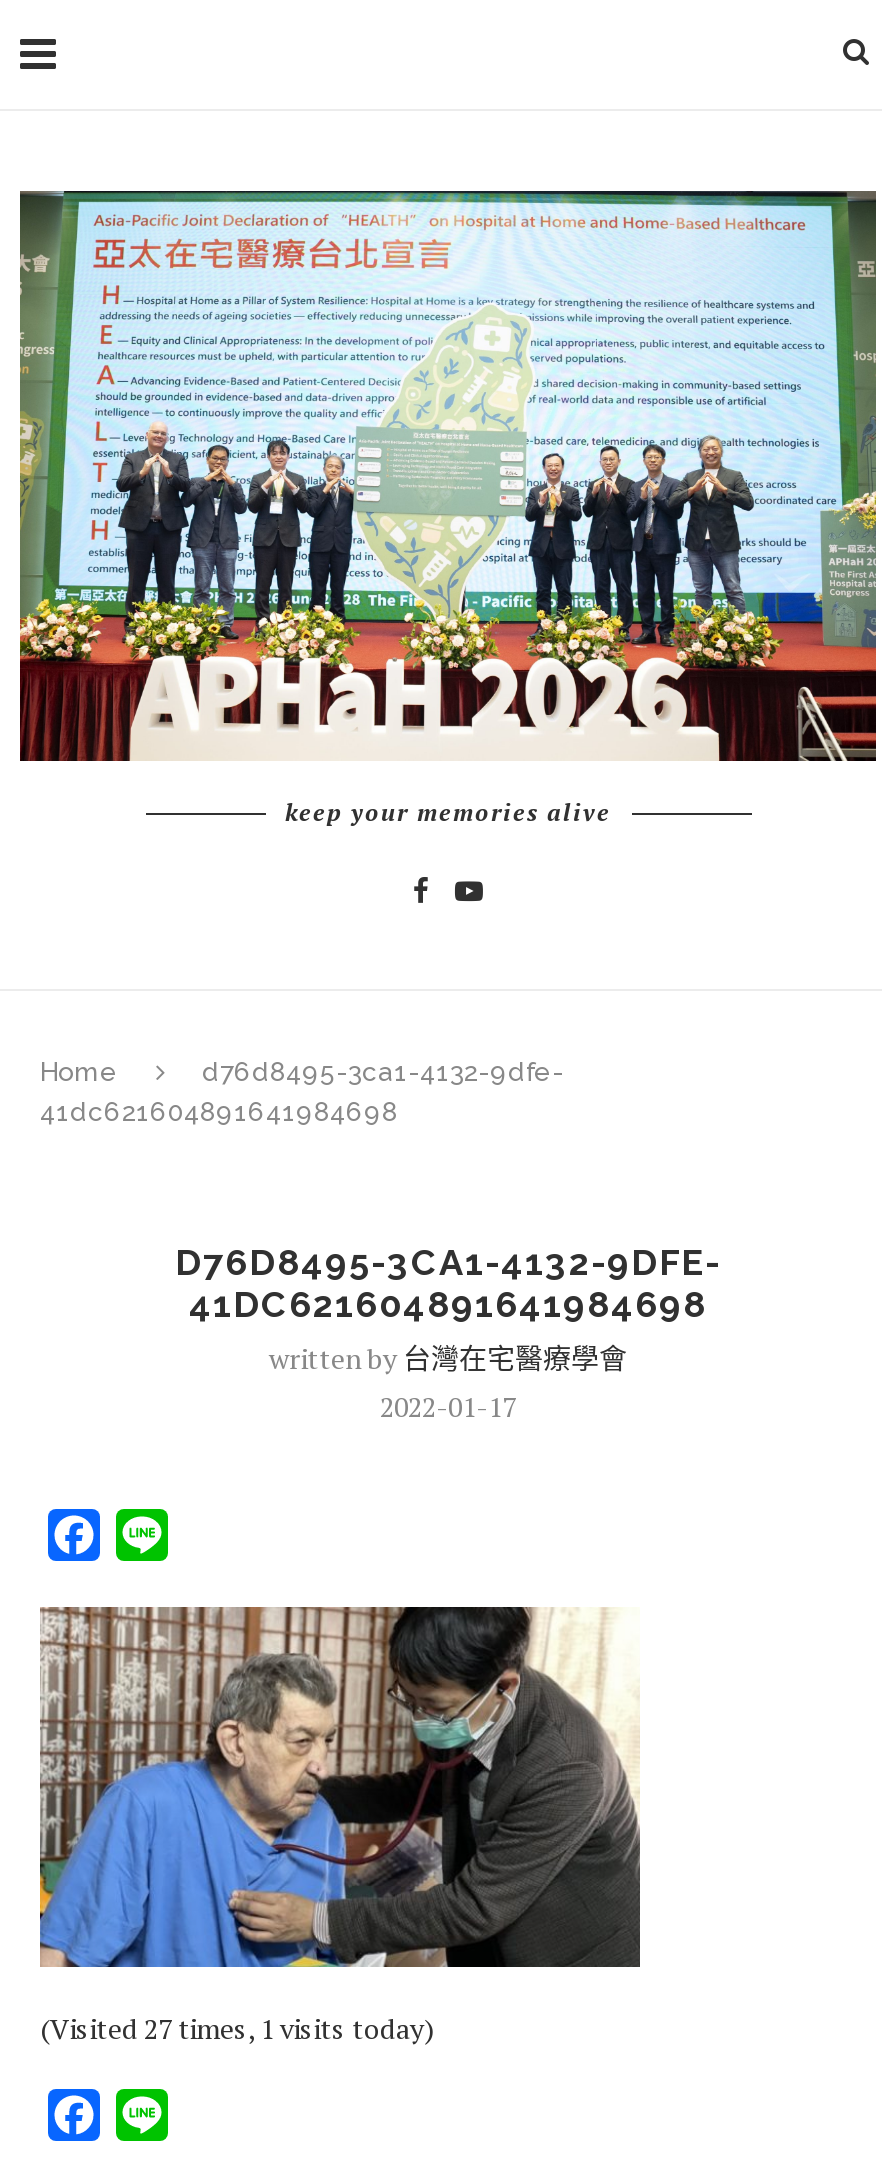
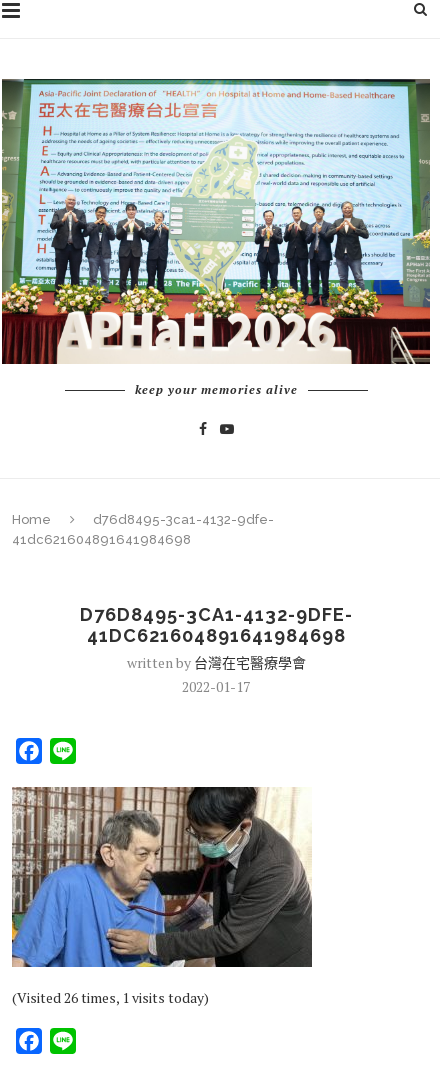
- (Visited 27 times, 1 visits today)
+ (Visited 26 times, 1 visits today)
